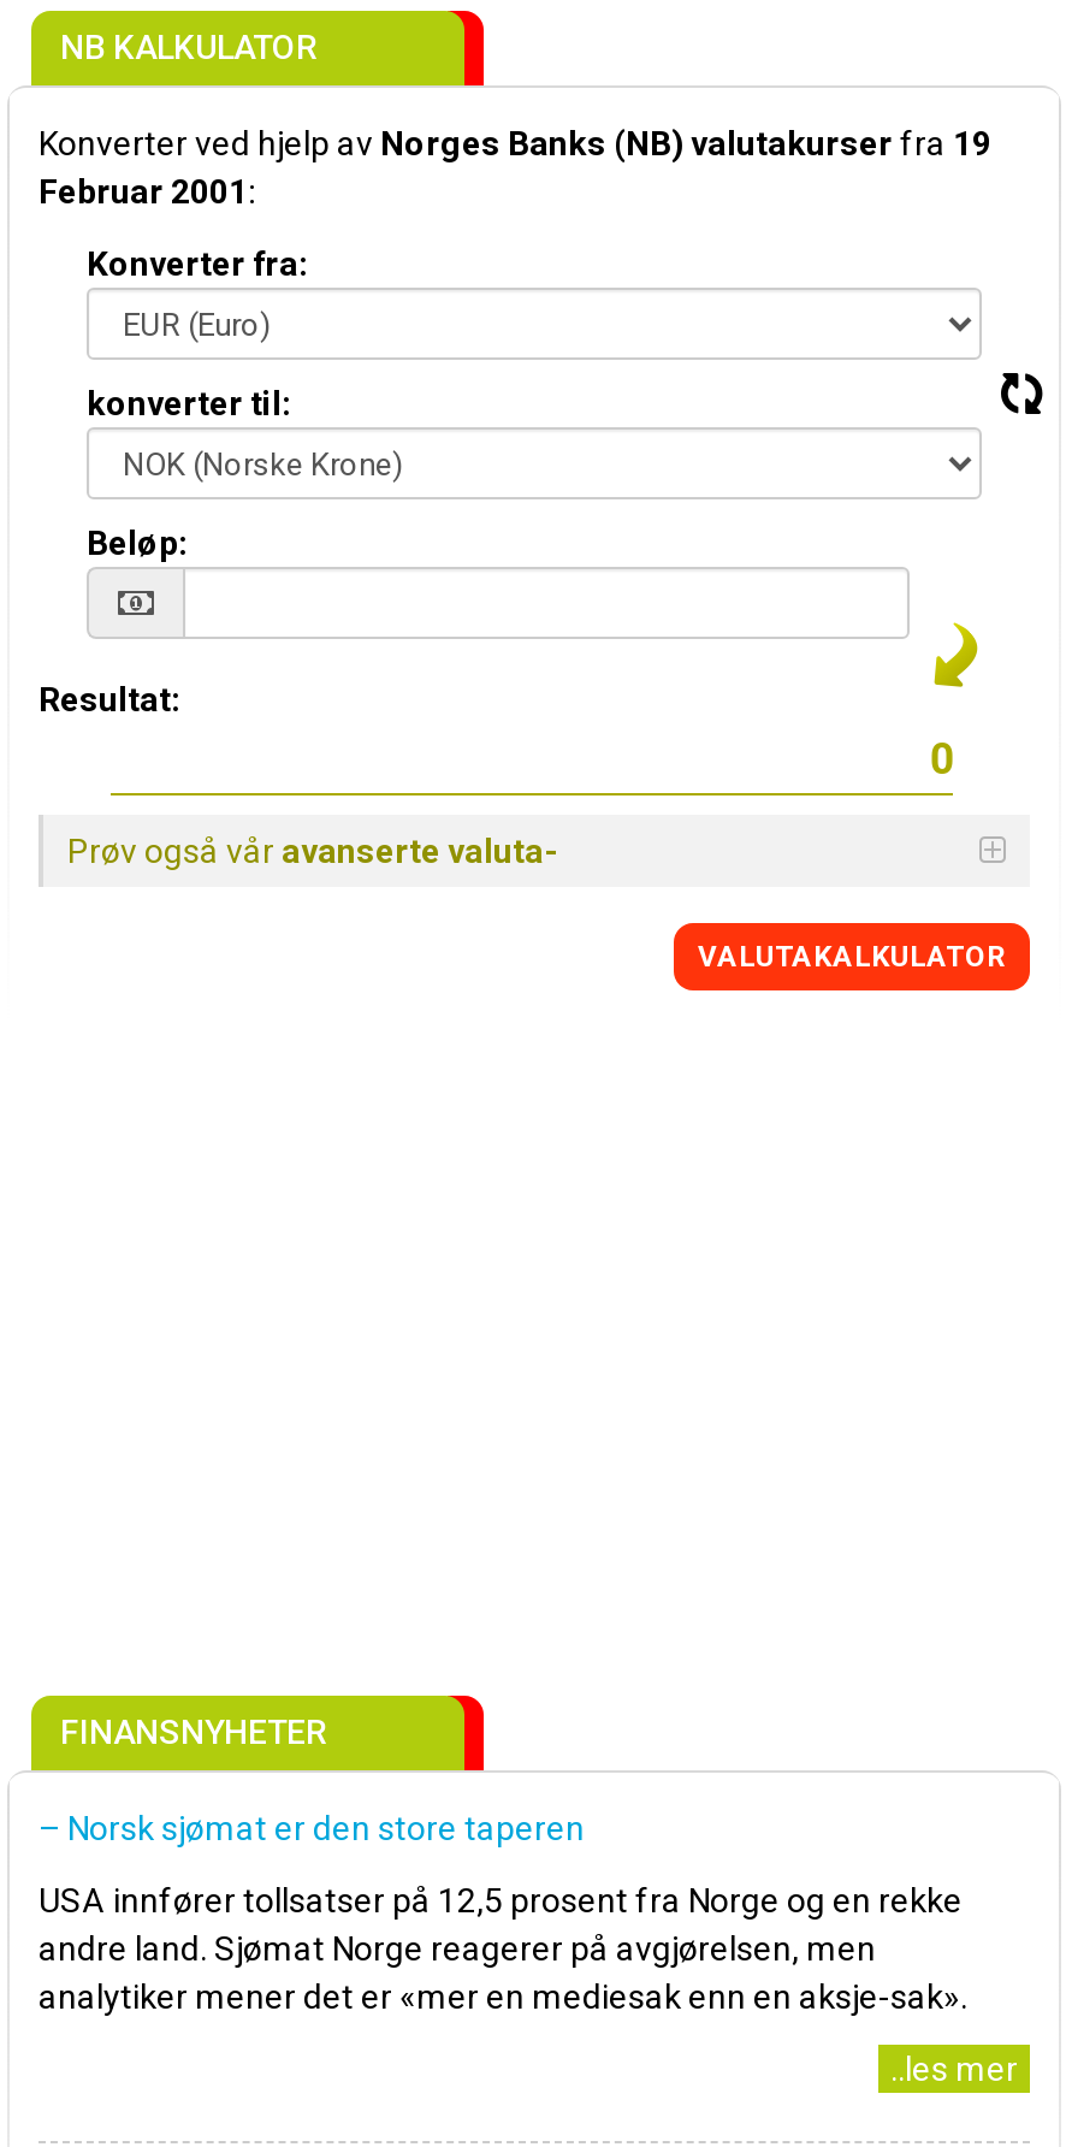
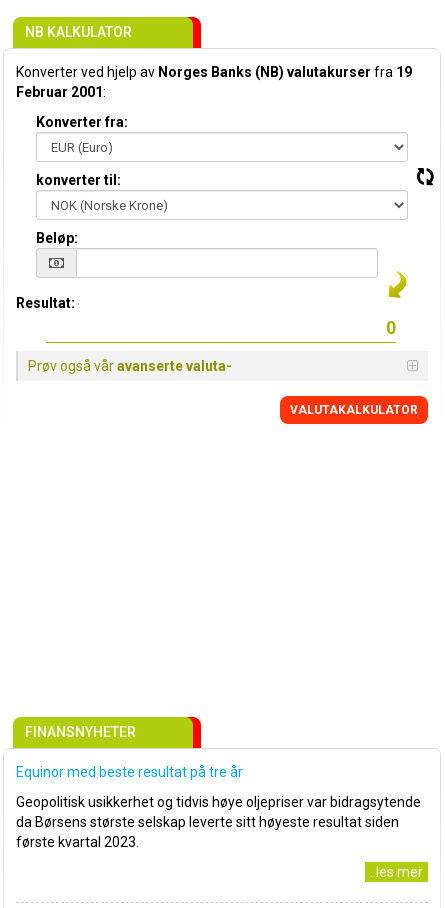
- – Norsk sjømat er den store taperen
+ Equinor med beste resultat på tre år

- USA innfører tollsatser på 12,5 prosent fra Norge og en rekke
- andre land. Sjømat Norge reagerer på avgjørelsen, men
- analytiker mener det er «mer en mediesak enn en aksje-sak».
+ Geopolitisk usikkerhet og tidvis høye oljepriser var bidragsytende
+ da Børsens største selskap leverte sitt høyeste resultat siden
+ første kvartal 2023.
